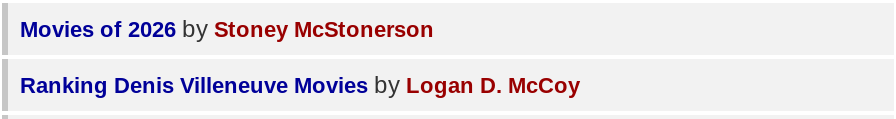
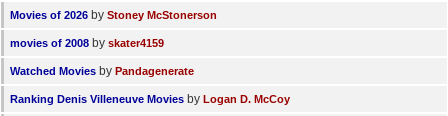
+ movies of 2008 by skater4159
+ Watched Movies by Pandagenerate
